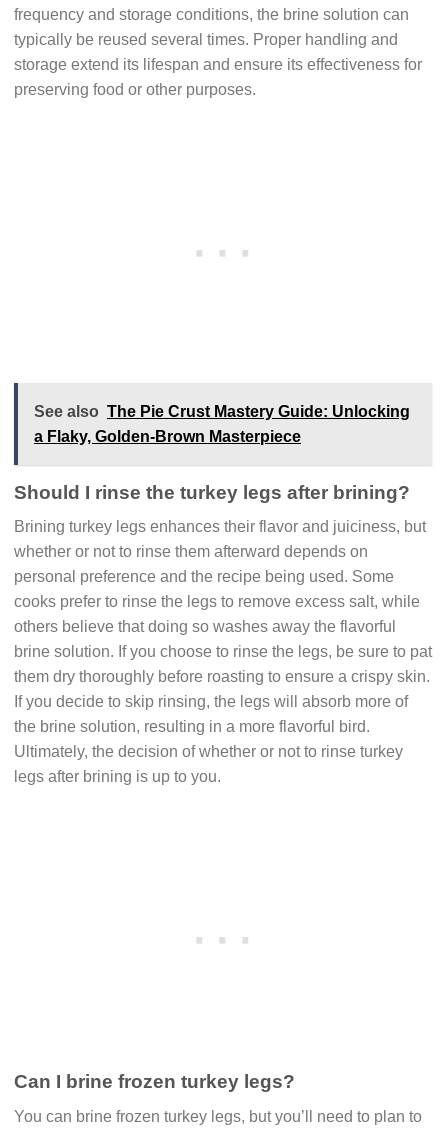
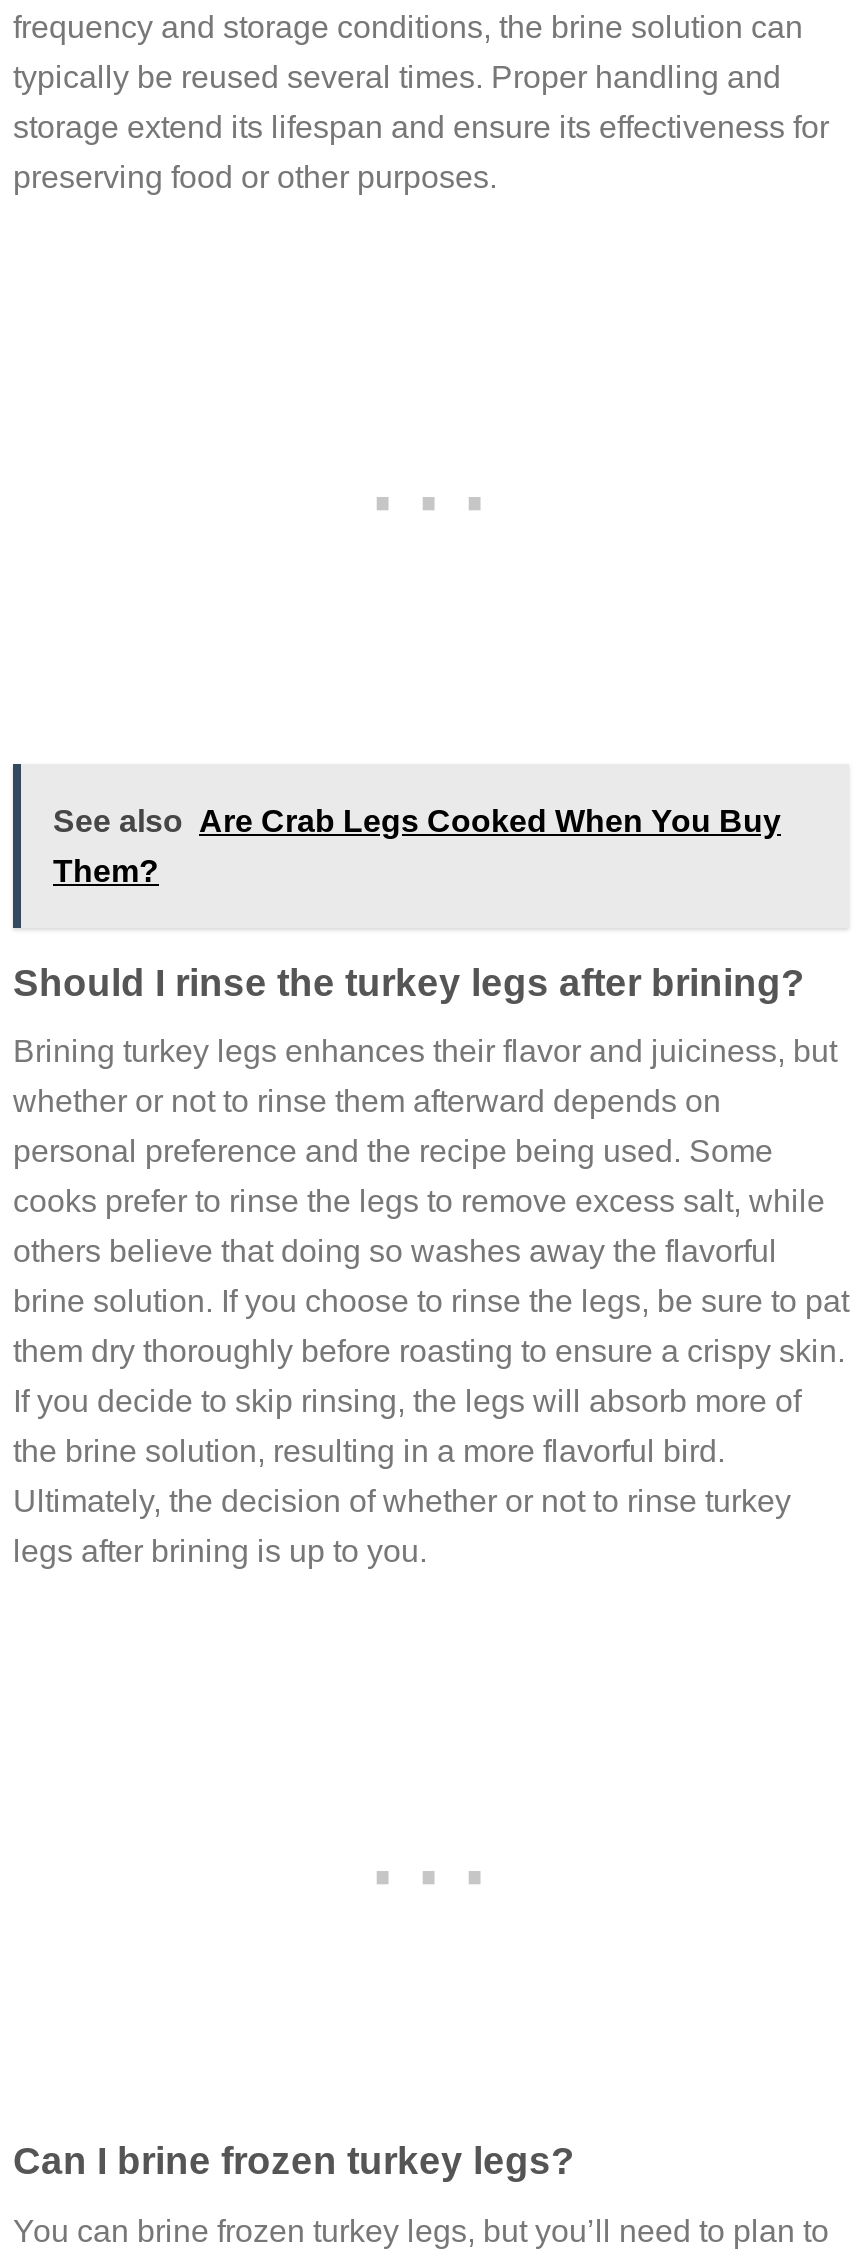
- See also The Pie Crust Mastery Guide: Unlocking
+ See also Are Crab Legs Cooked When You Buy

- a Flaky, Golden-Brown Masterpiece
+ Them?
